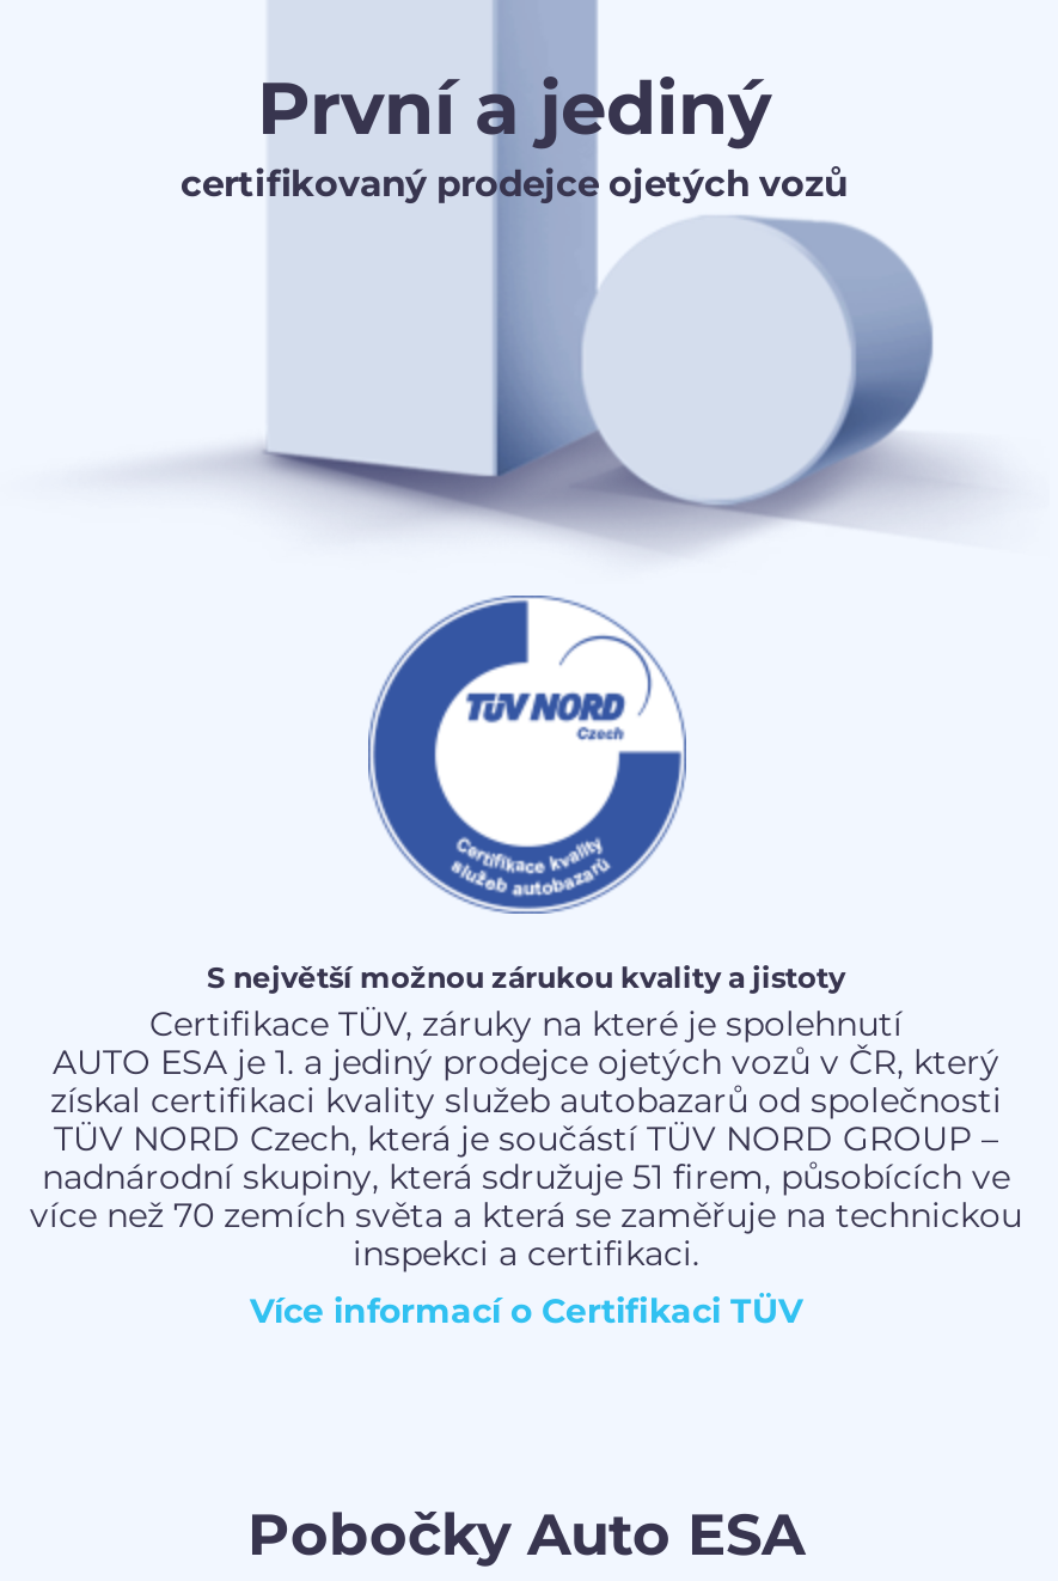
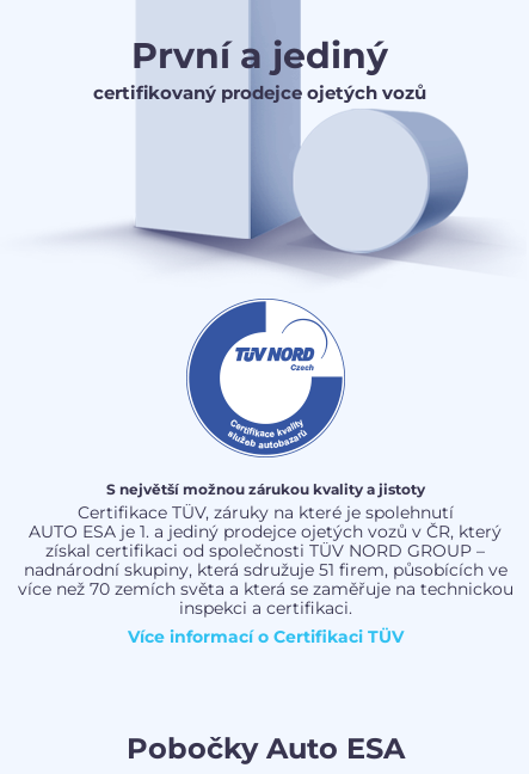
- získal certifikaci kvality služeb autobazarů od společnosti
- TÜV NORD Czech, která je součástí TÜV NORD GROUP –
+ získal certifikaci od společnosti TÜV NORD GROUP –
